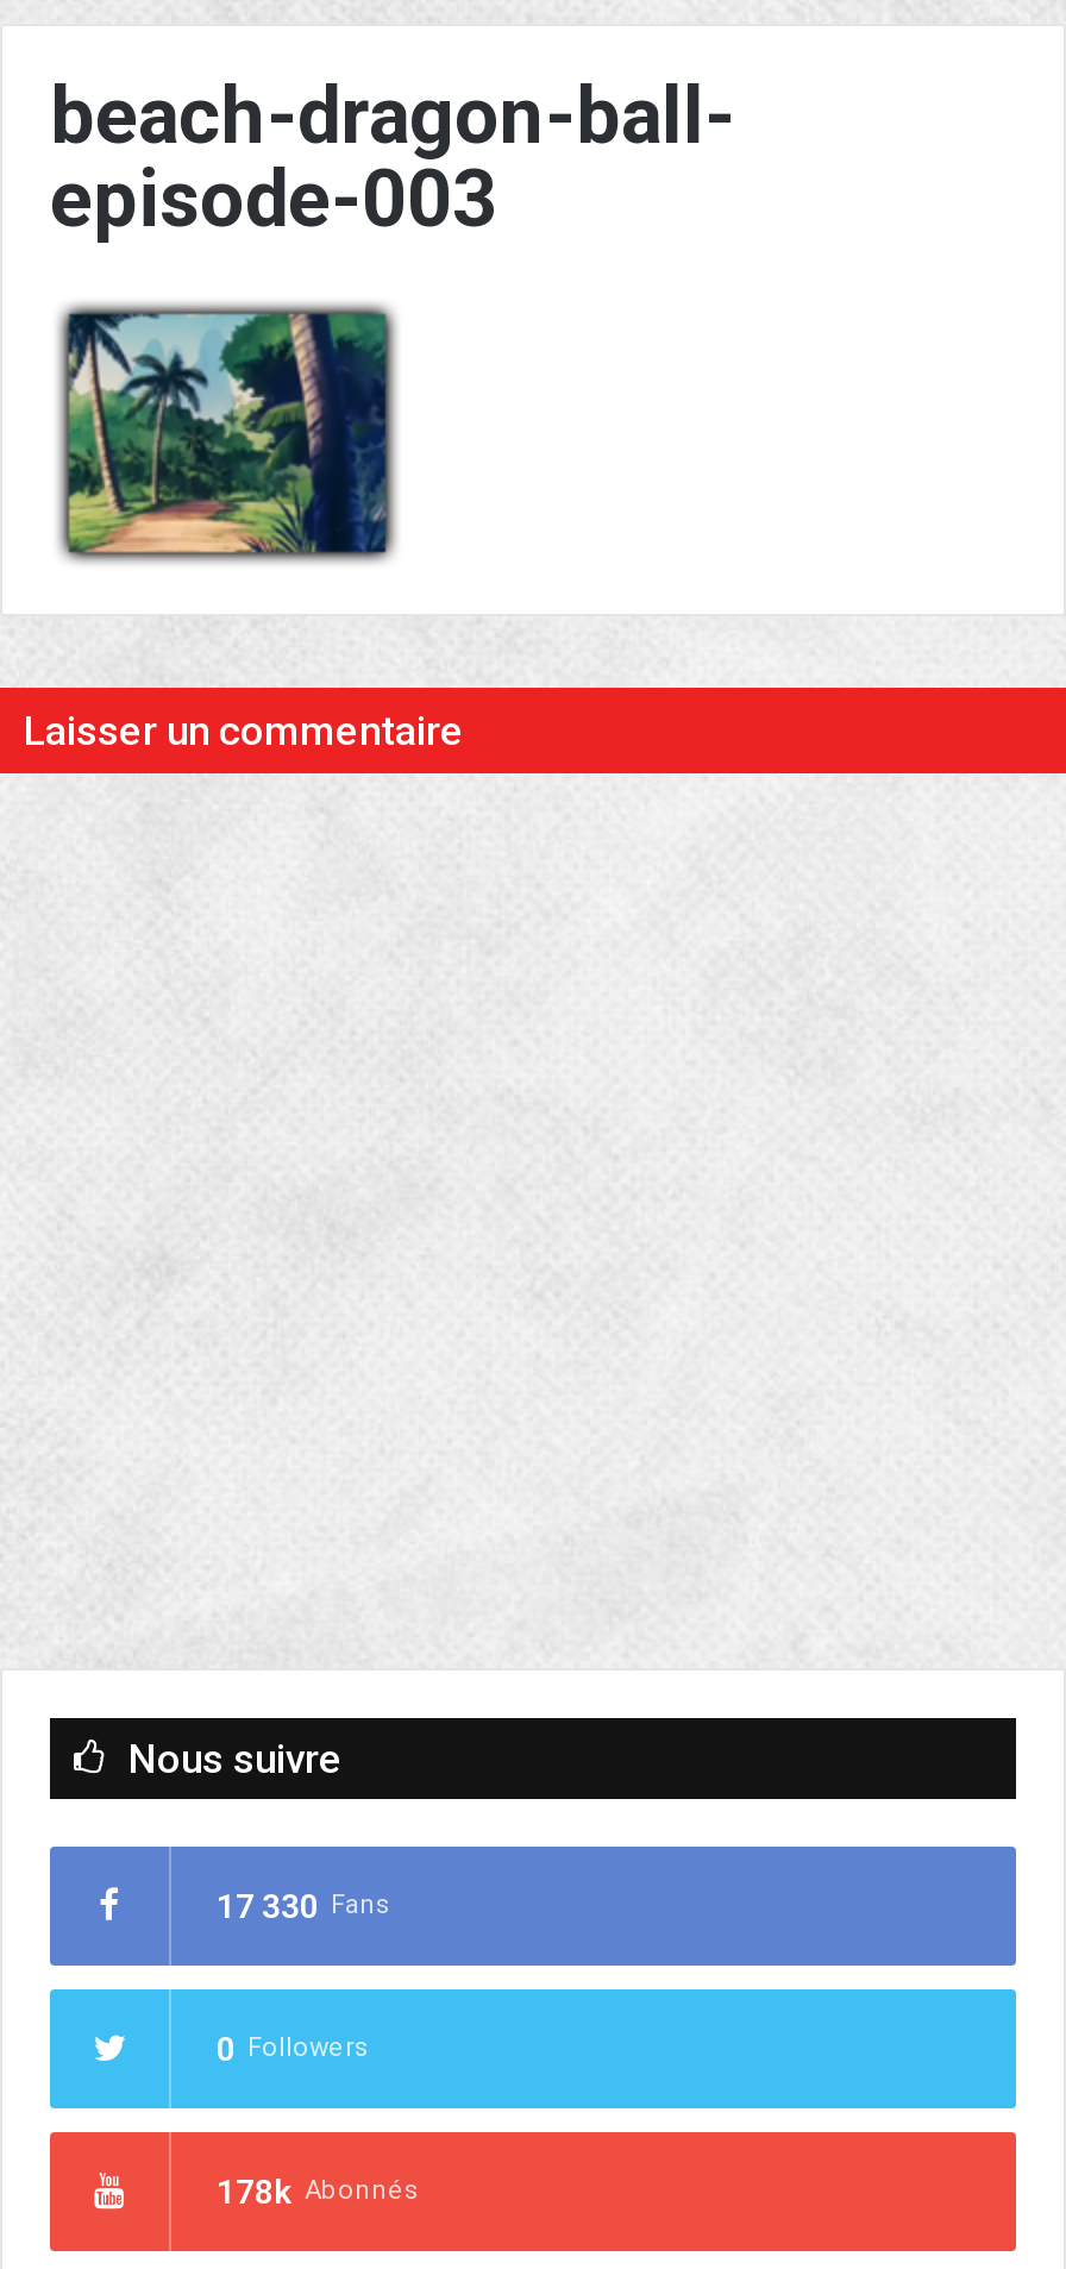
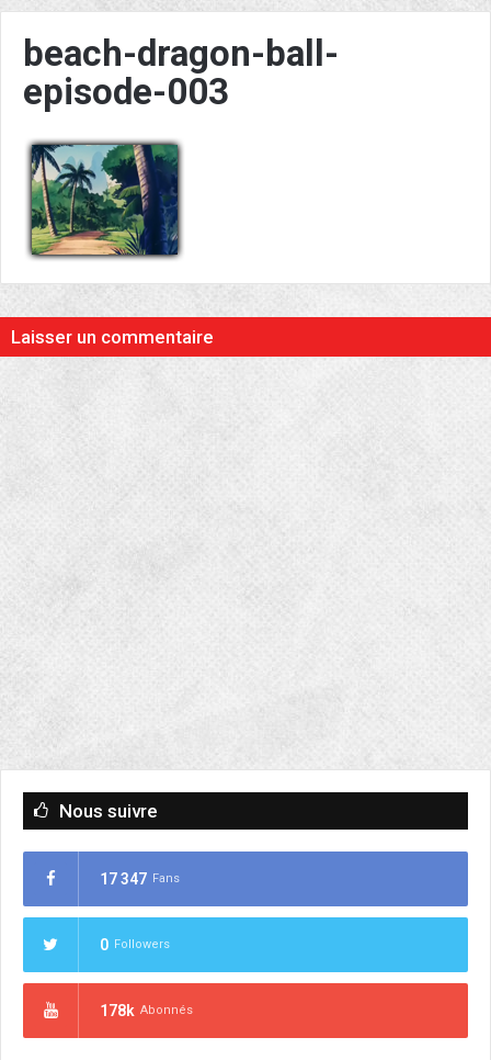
- 17 330 Fans
+ 17 347 Fans
